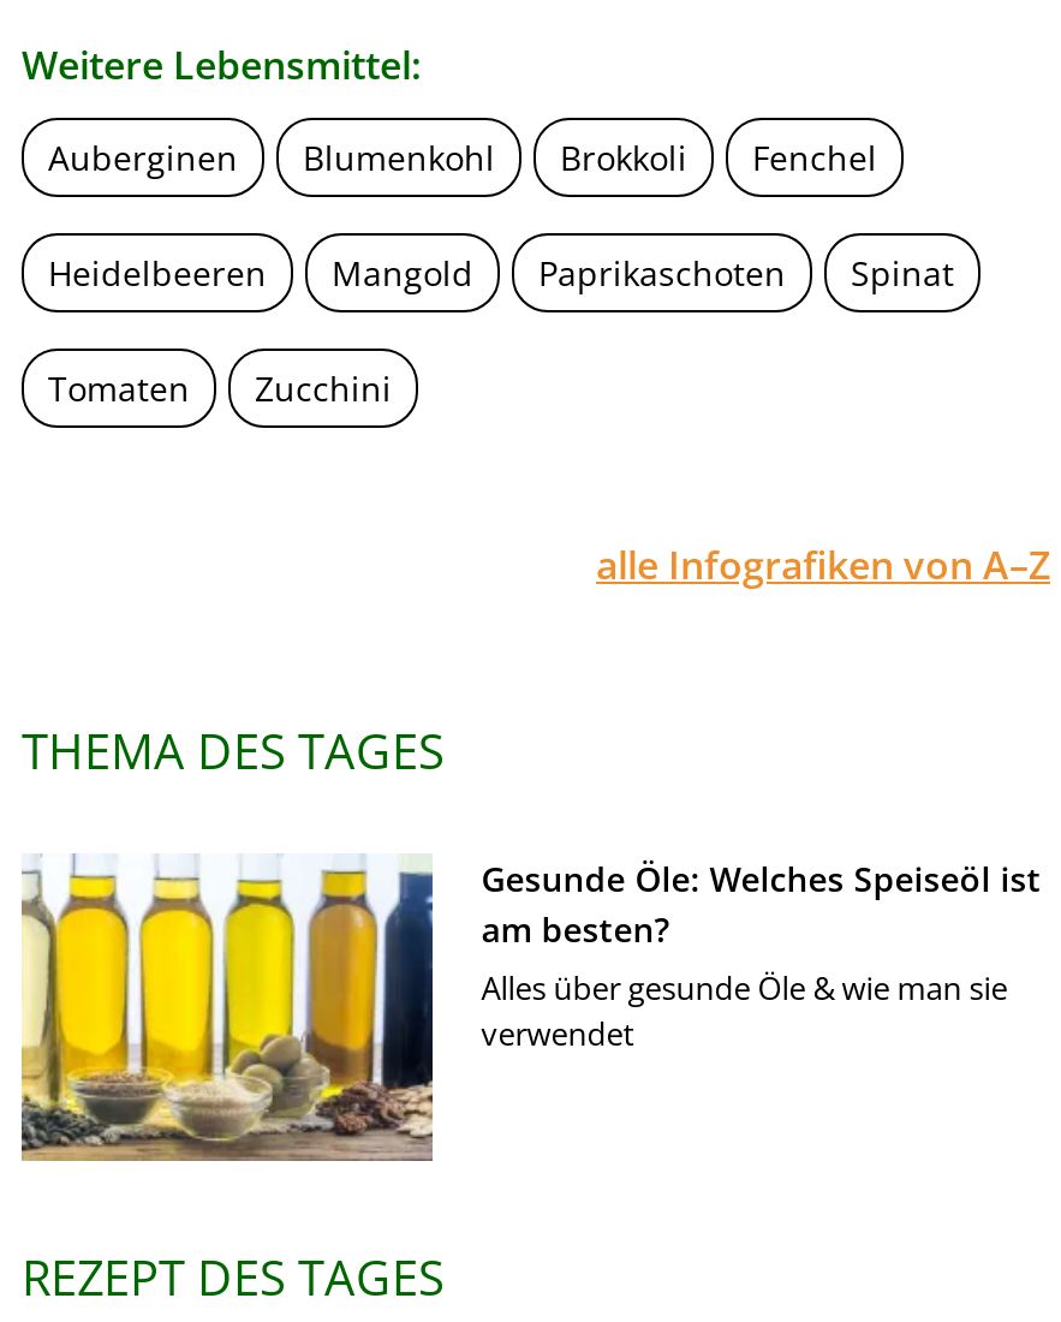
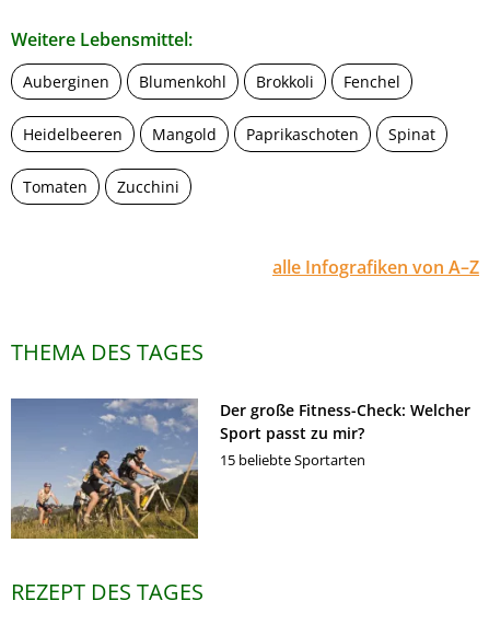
- [image]
- Gesunde Öle: Welches Speiseöl ist
- am besten?
- Alles über gesunde Öle & wie man sie
- verwendet
+ [image]
+ Der große Fitness-Check: Welcher
+ Sport passt zu mir?
+ 15 beliebte Sportarten
